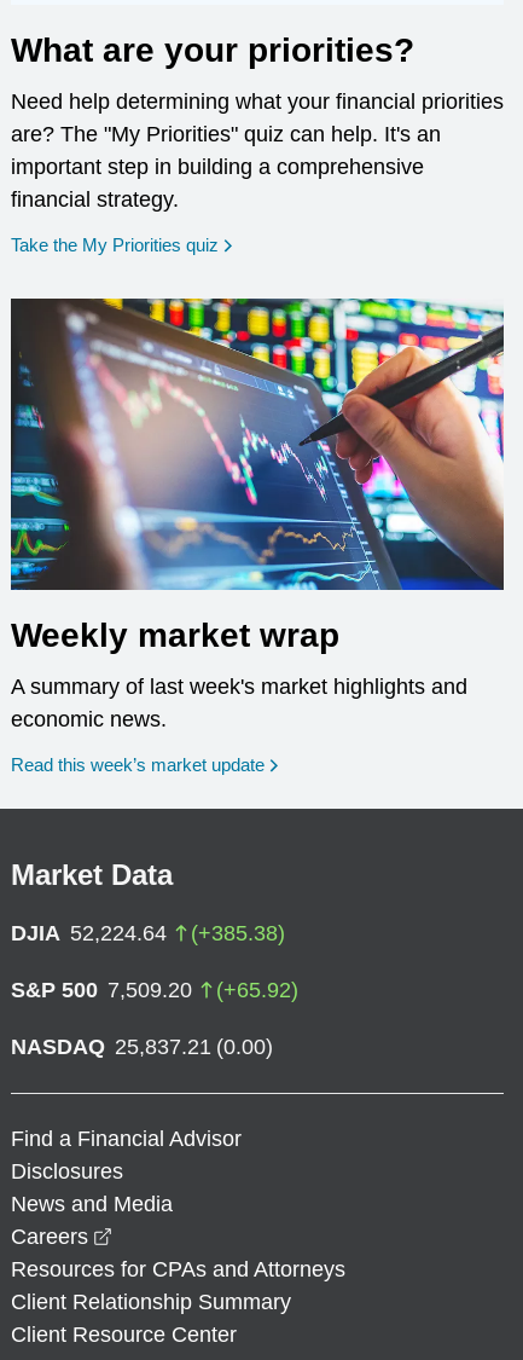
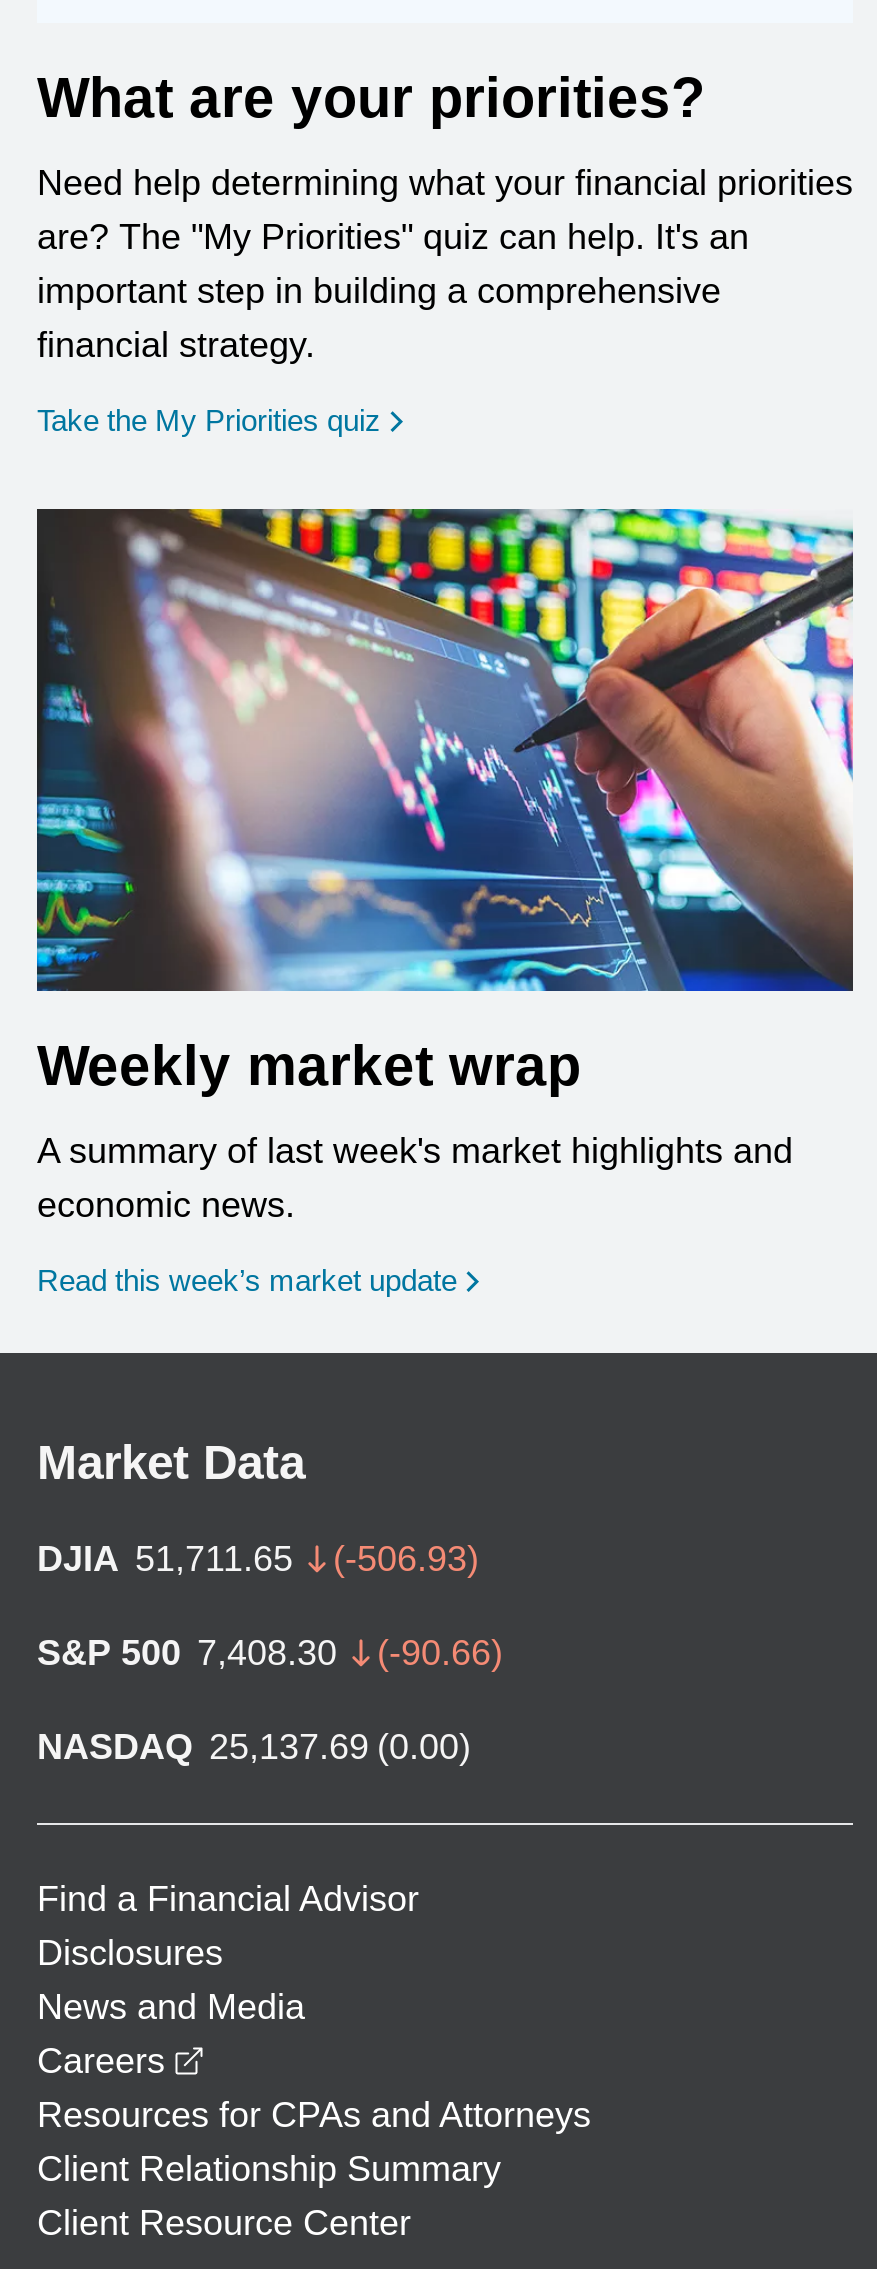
- DJIA 52,224.64
- (+385.38)
+ DJIA 51,711.65
+ (-506.93)

- S&P 500 7,509.20
- (+65.92)
+ S&P 500 7,408.30
+ (-90.66)

- NASDAQ 25,837.21 (0.00)
+ NASDAQ 25,137.69 (0.00)
